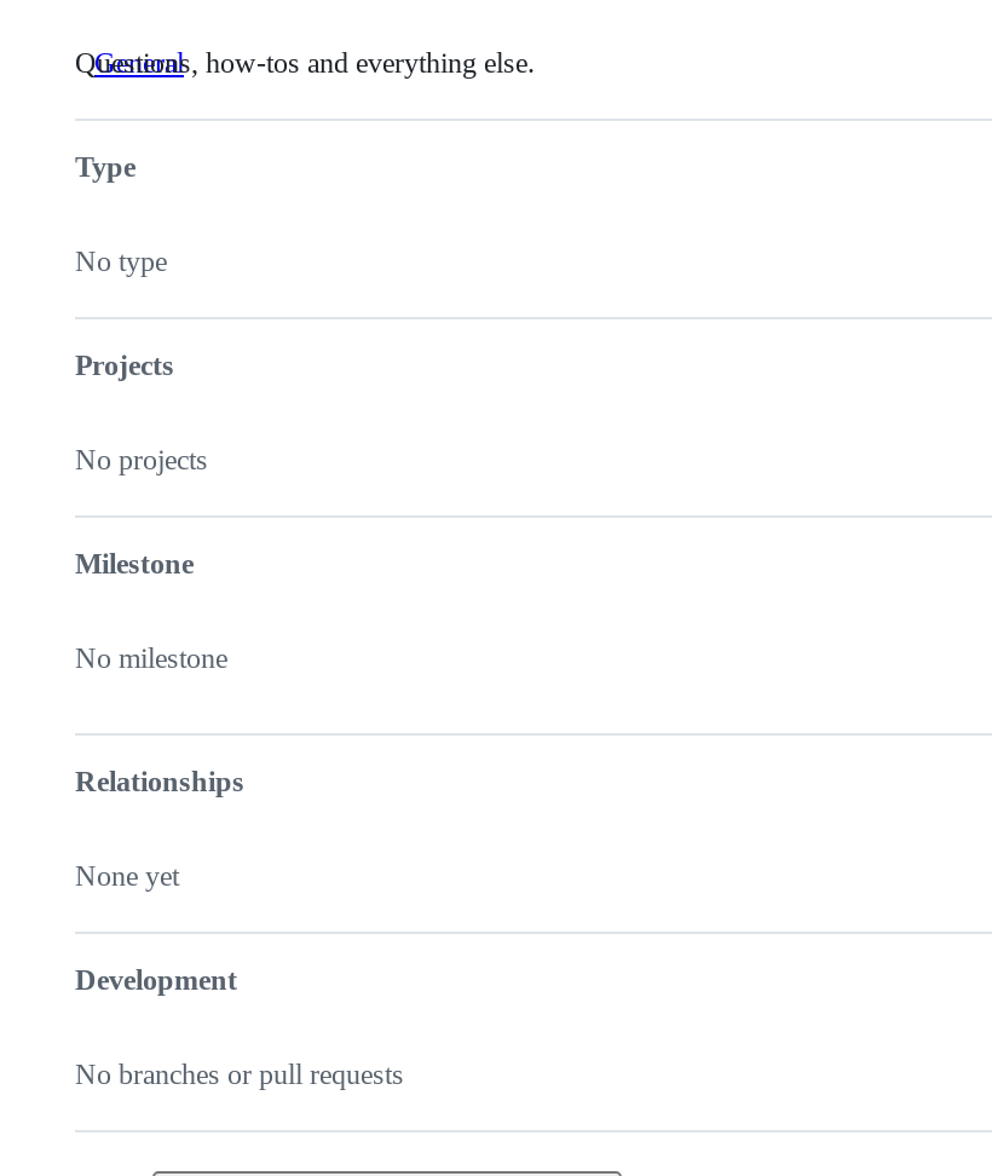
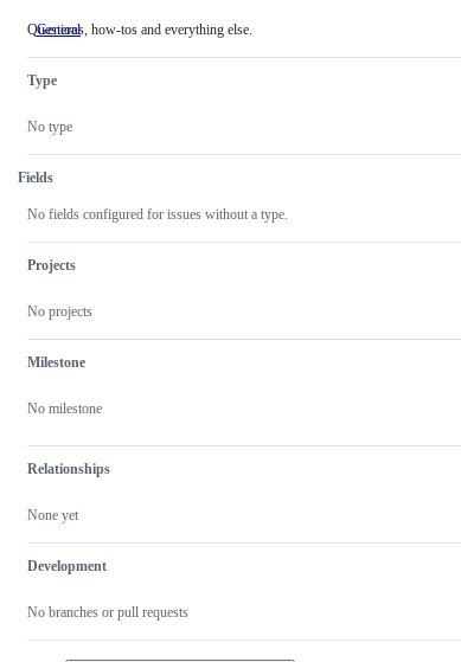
+ Fields
+ No fields configured for issues without a type.
